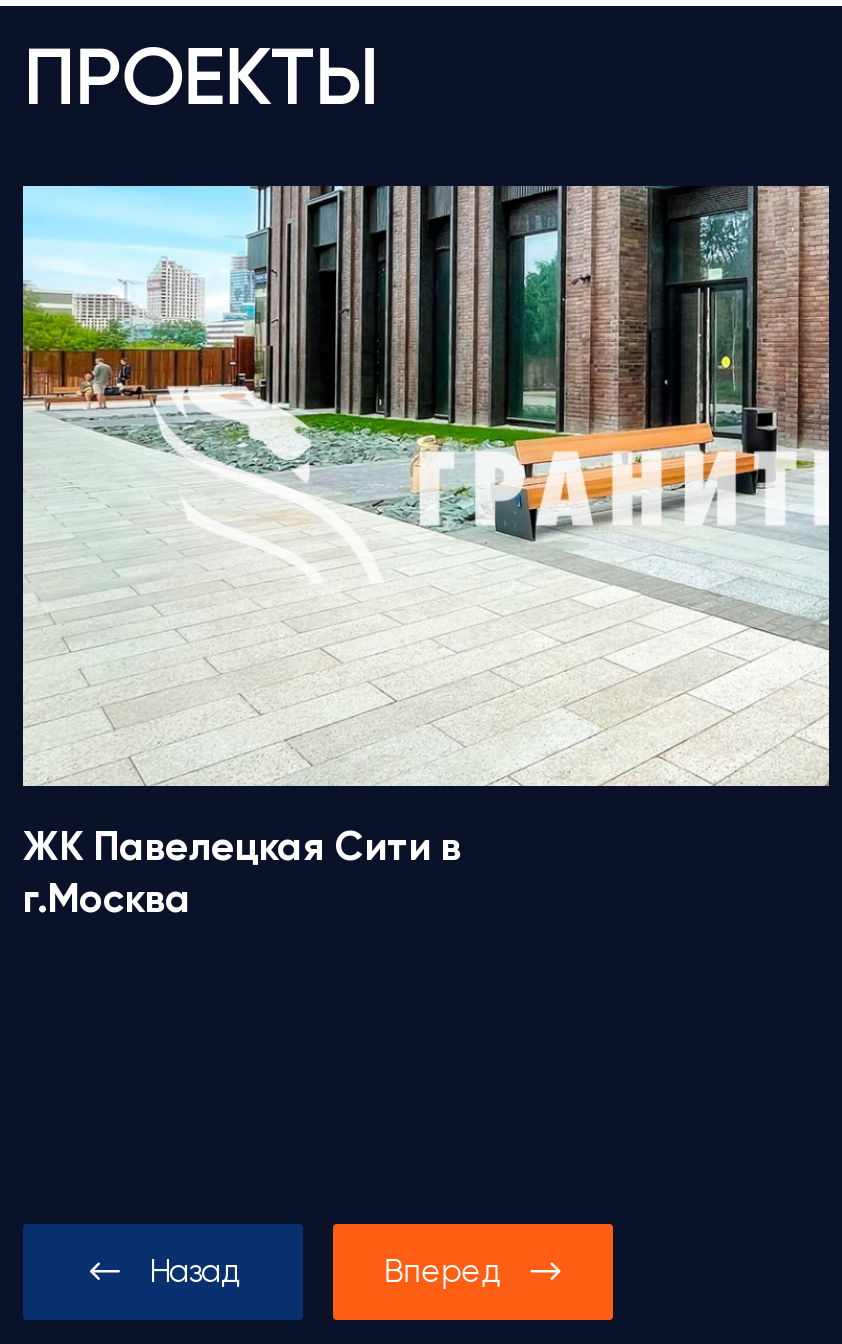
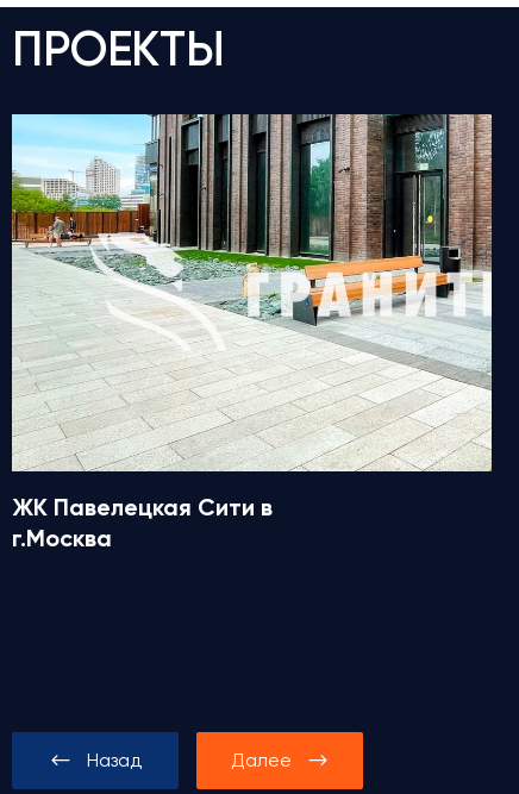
- Вперед
+ Далее
